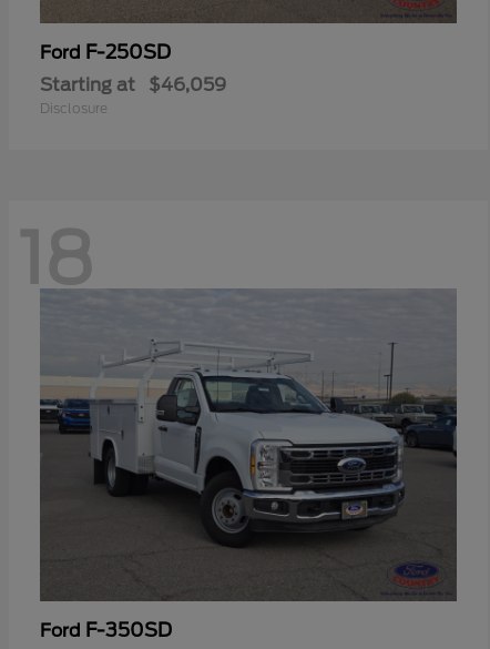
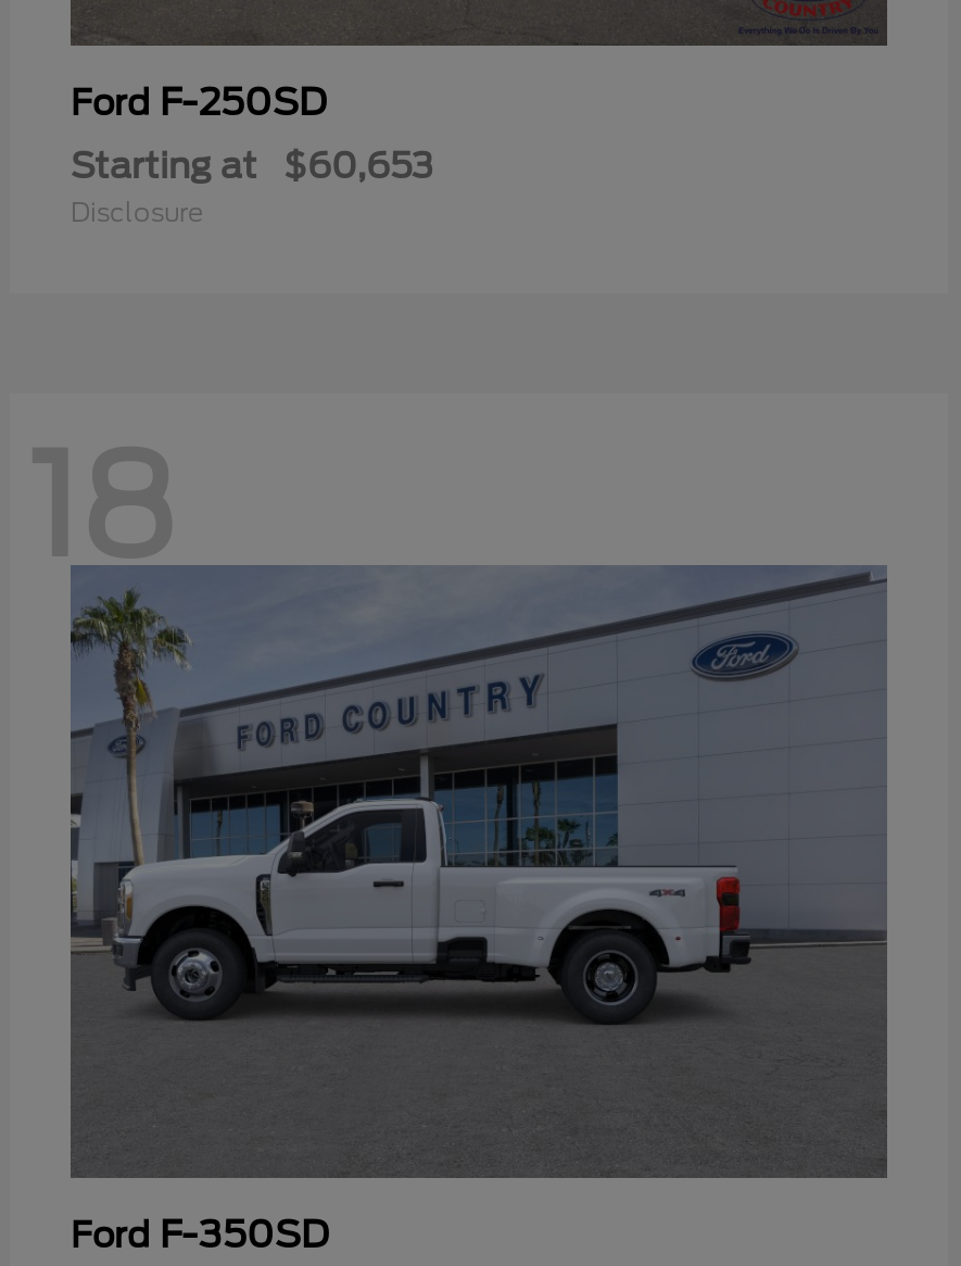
- Starting at $46,059
+ Starting at $60,653

- [image]
+ [image]
